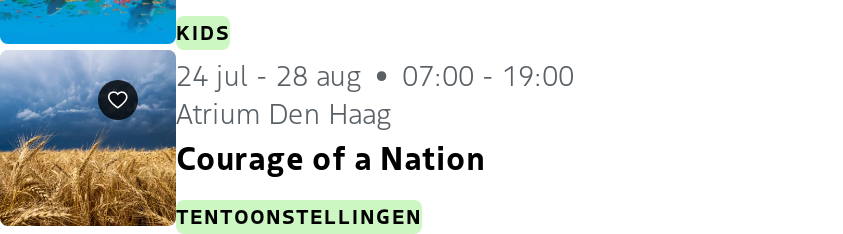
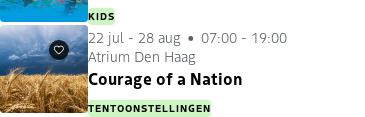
- 24 jul - 28 aug 07:00 - 19:00
+ 22 jul - 28 aug 07:00 - 19:00
